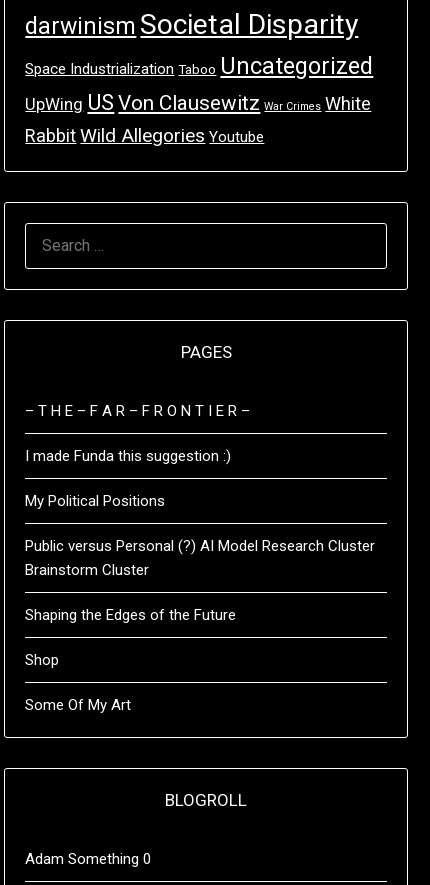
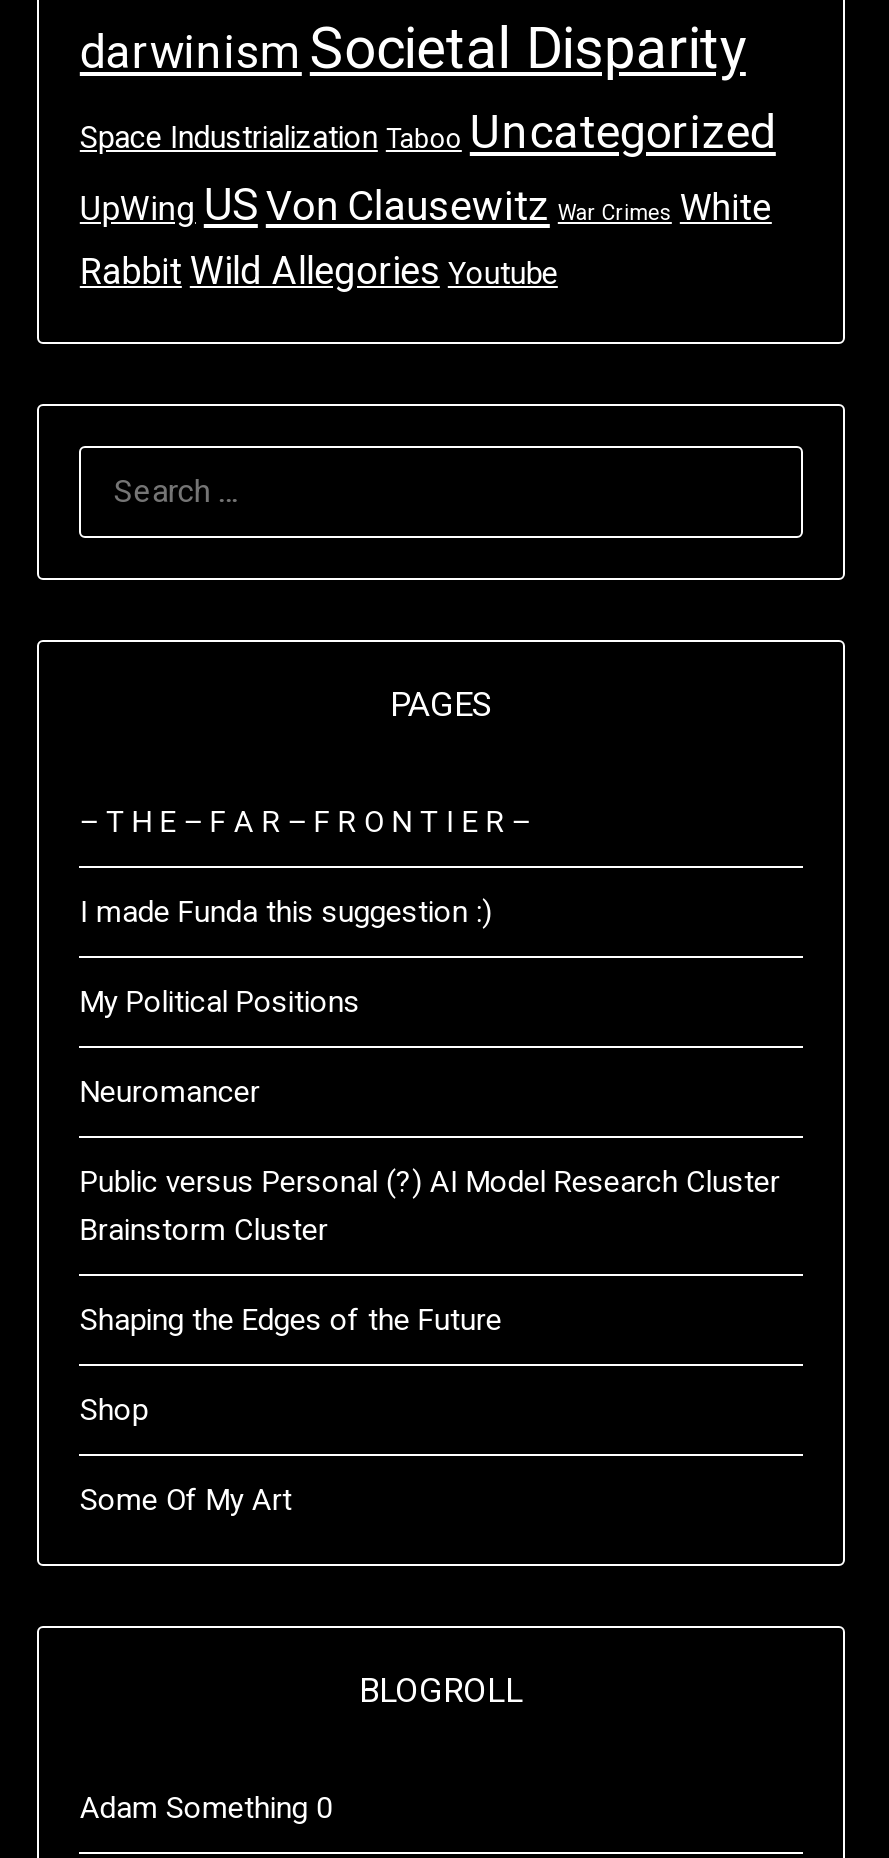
+ Neuromancer
